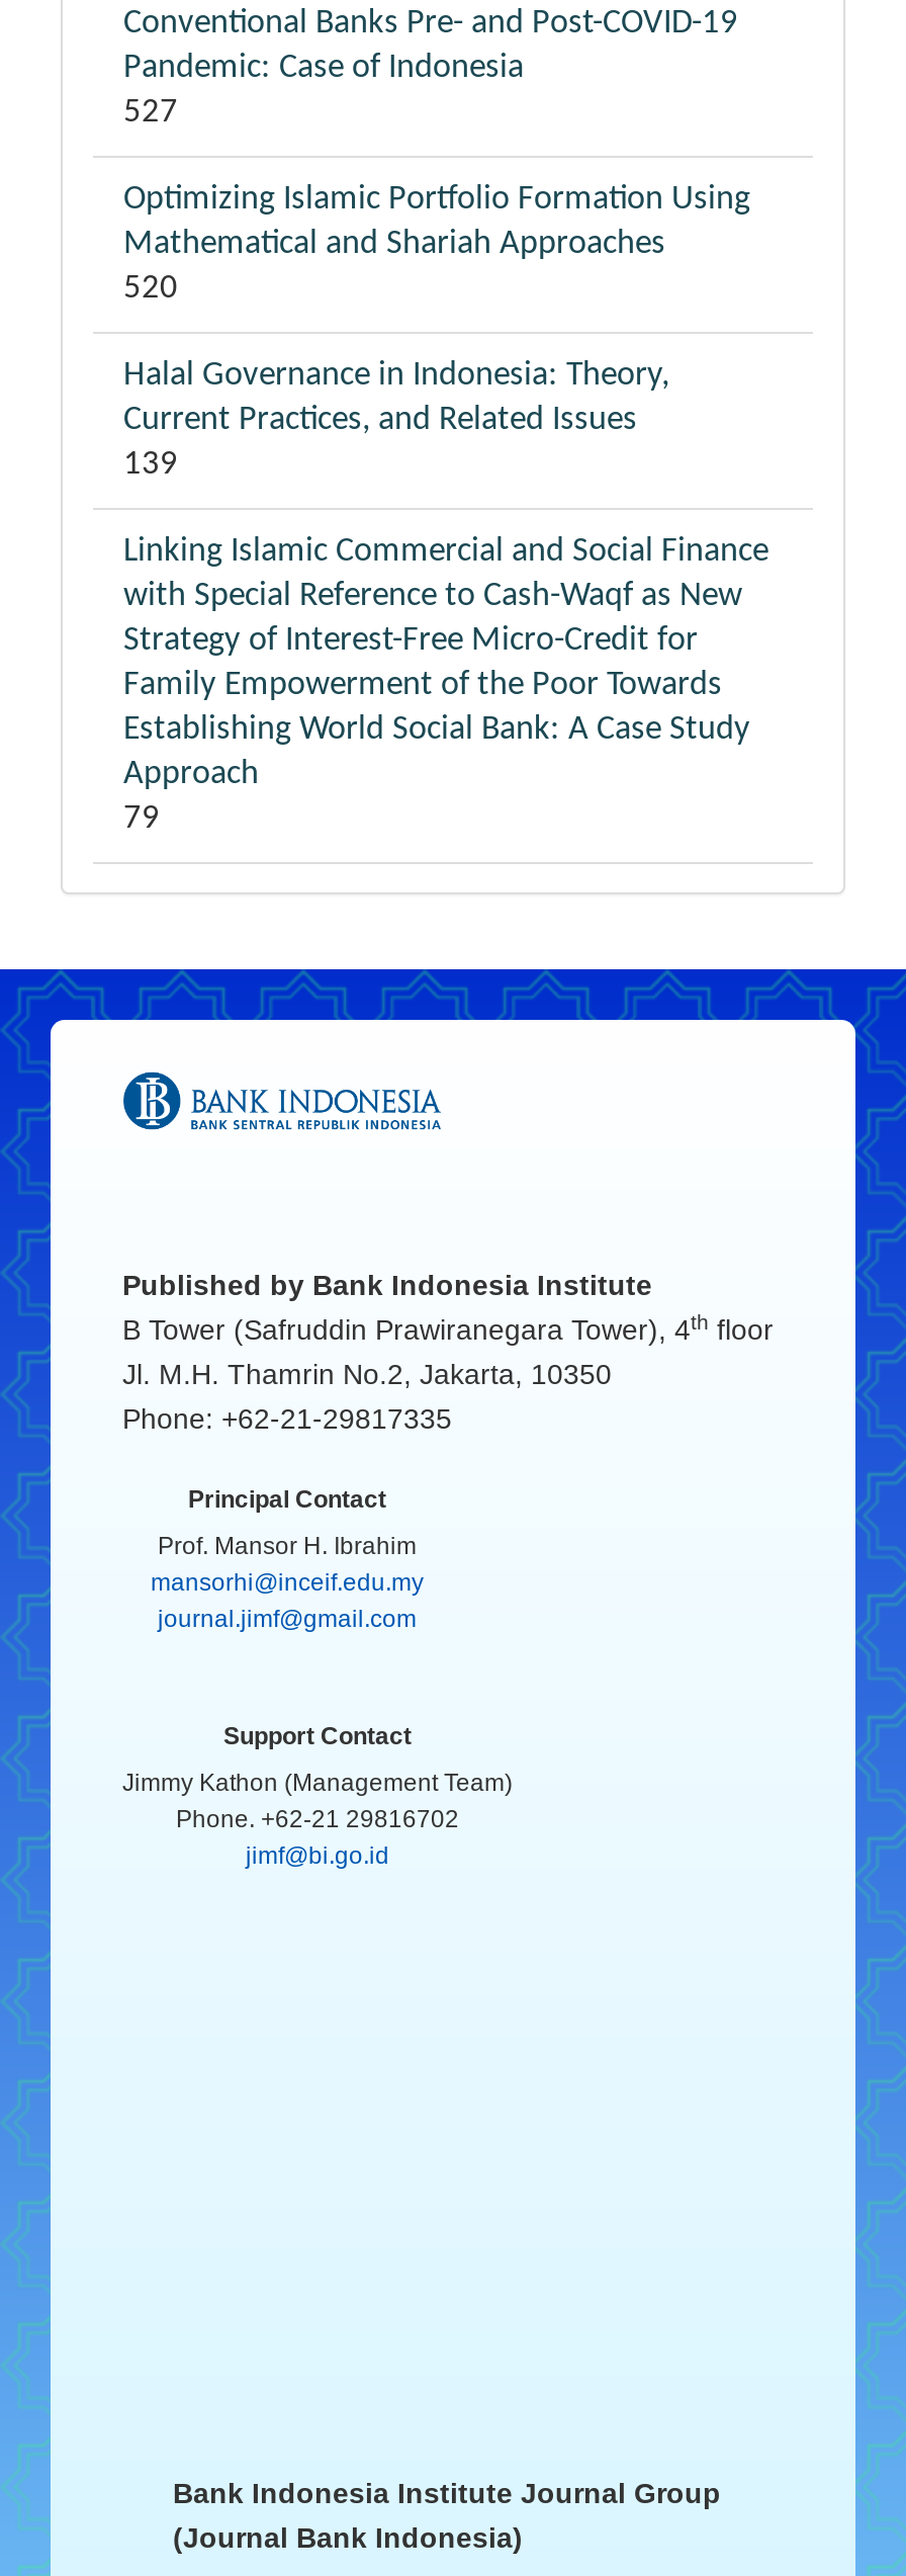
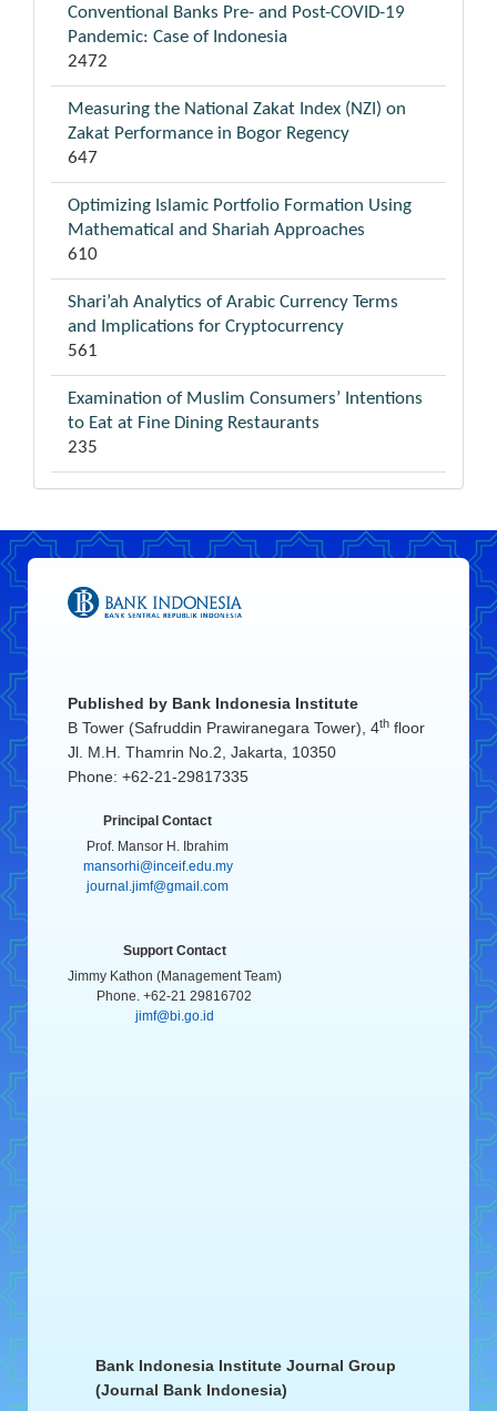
- 527
+ 2472
+ Measuring the National Zakat Index (NZI) on
+ Zakat Performance in Bogor Regency
+ 647

moved down: Optimizing Islamic Portfolio Formation Using | Mathematical and Shariah Approaches

- 520
+ 610

- Halal Governance in Indonesia: Theory,
- Current Practices, and Related Issues
- 139
+ Shari’ah Analytics of Arabic Currency Terms
+ and Implications for Cryptocurrency
+ 561

- Linking Islamic Commercial and Social Finance
- with Special Reference to Cash-Waqf as New
- Strategy of Interest-Free Micro-Credit for
- Family Empowerment of the Poor Towards
- Establishing World Social Bank: A Case Study
- Approach
- 79
+ Examination of Muslim Consumers’ Intentions
+ to Eat at Fine Dining Restaurants
+ 235
